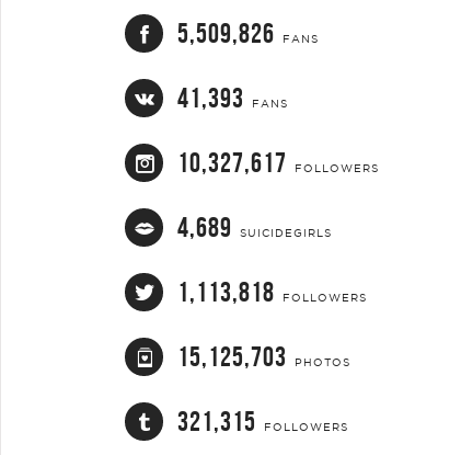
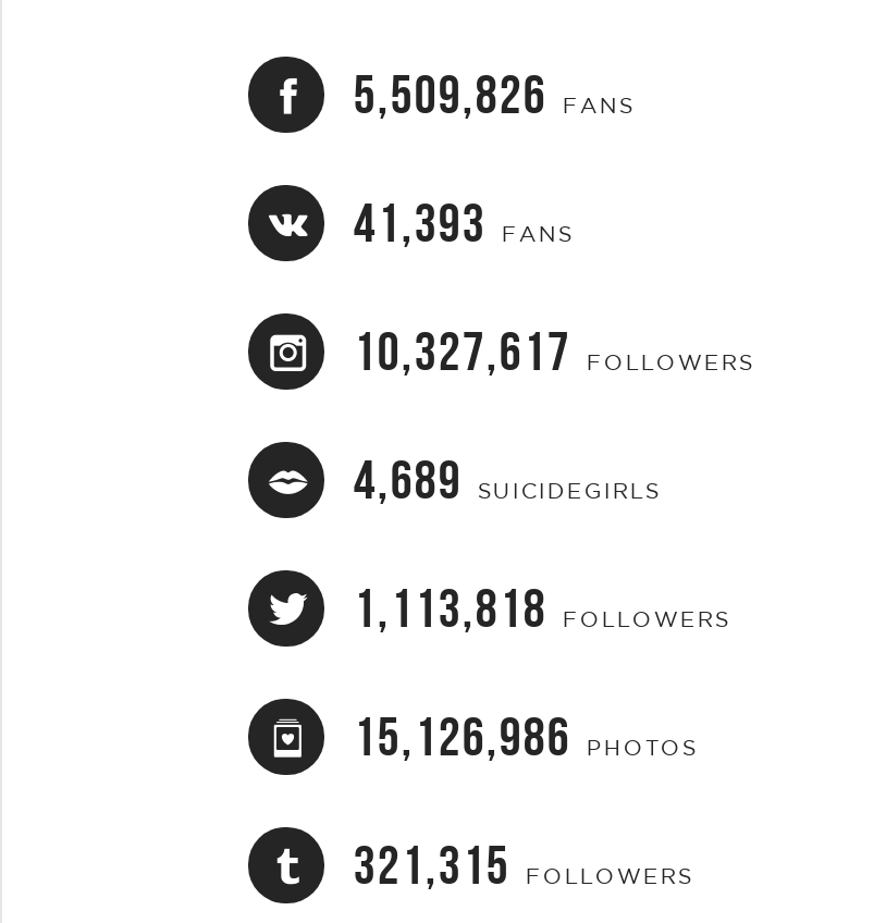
- 15,125,703 PHOTOS
+ 15,126,986 PHOTOS
